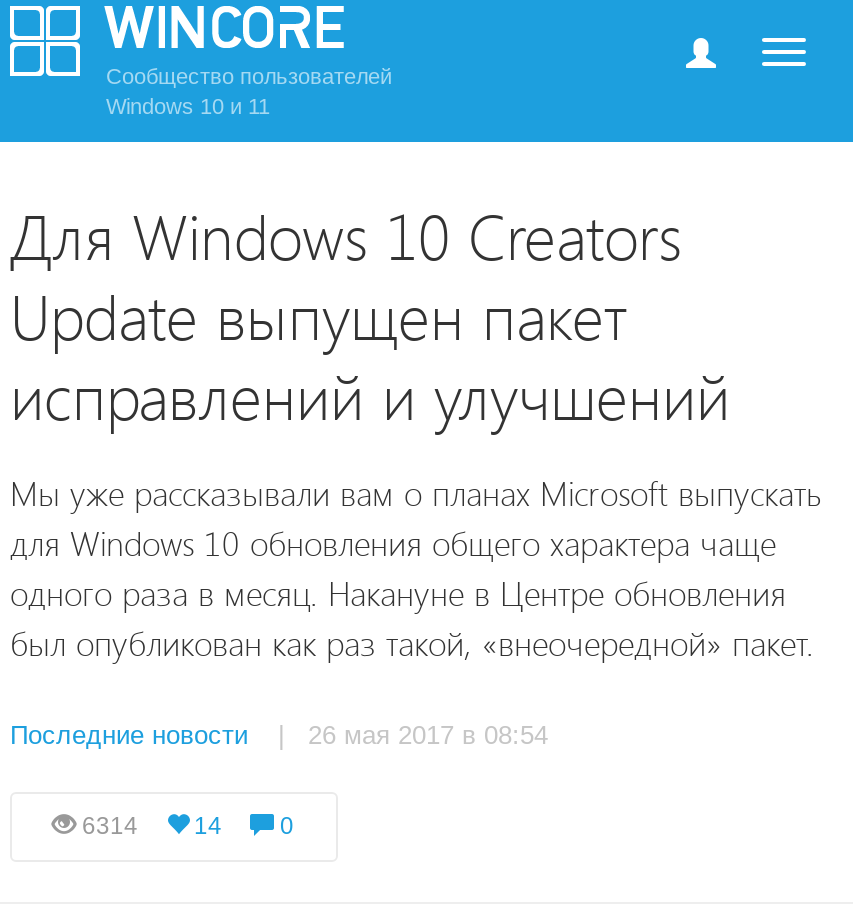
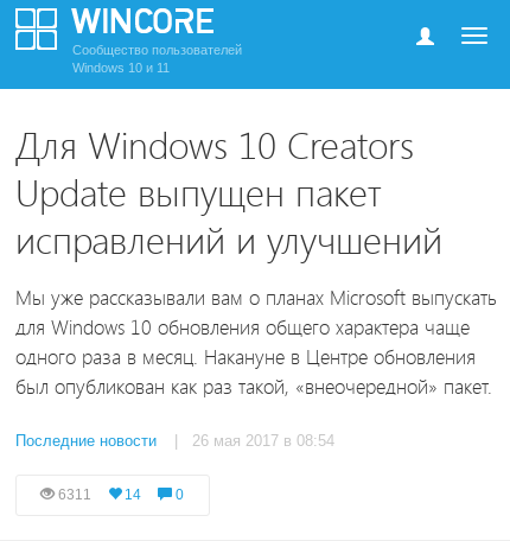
- 6314 14 0
+ 6311 14 0
